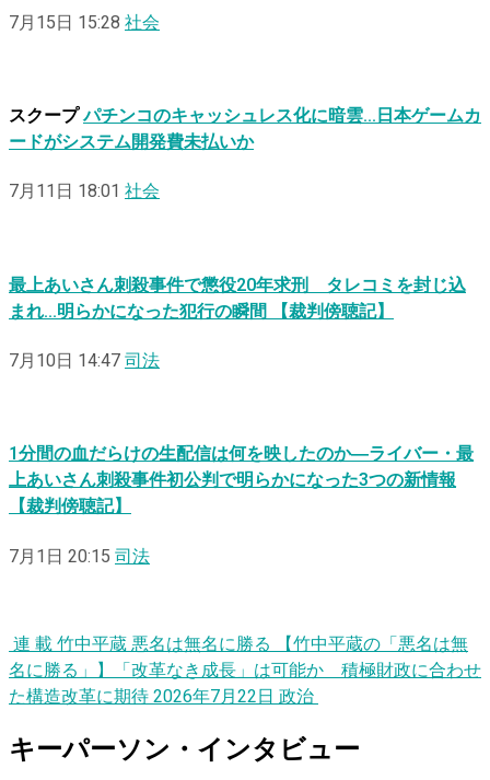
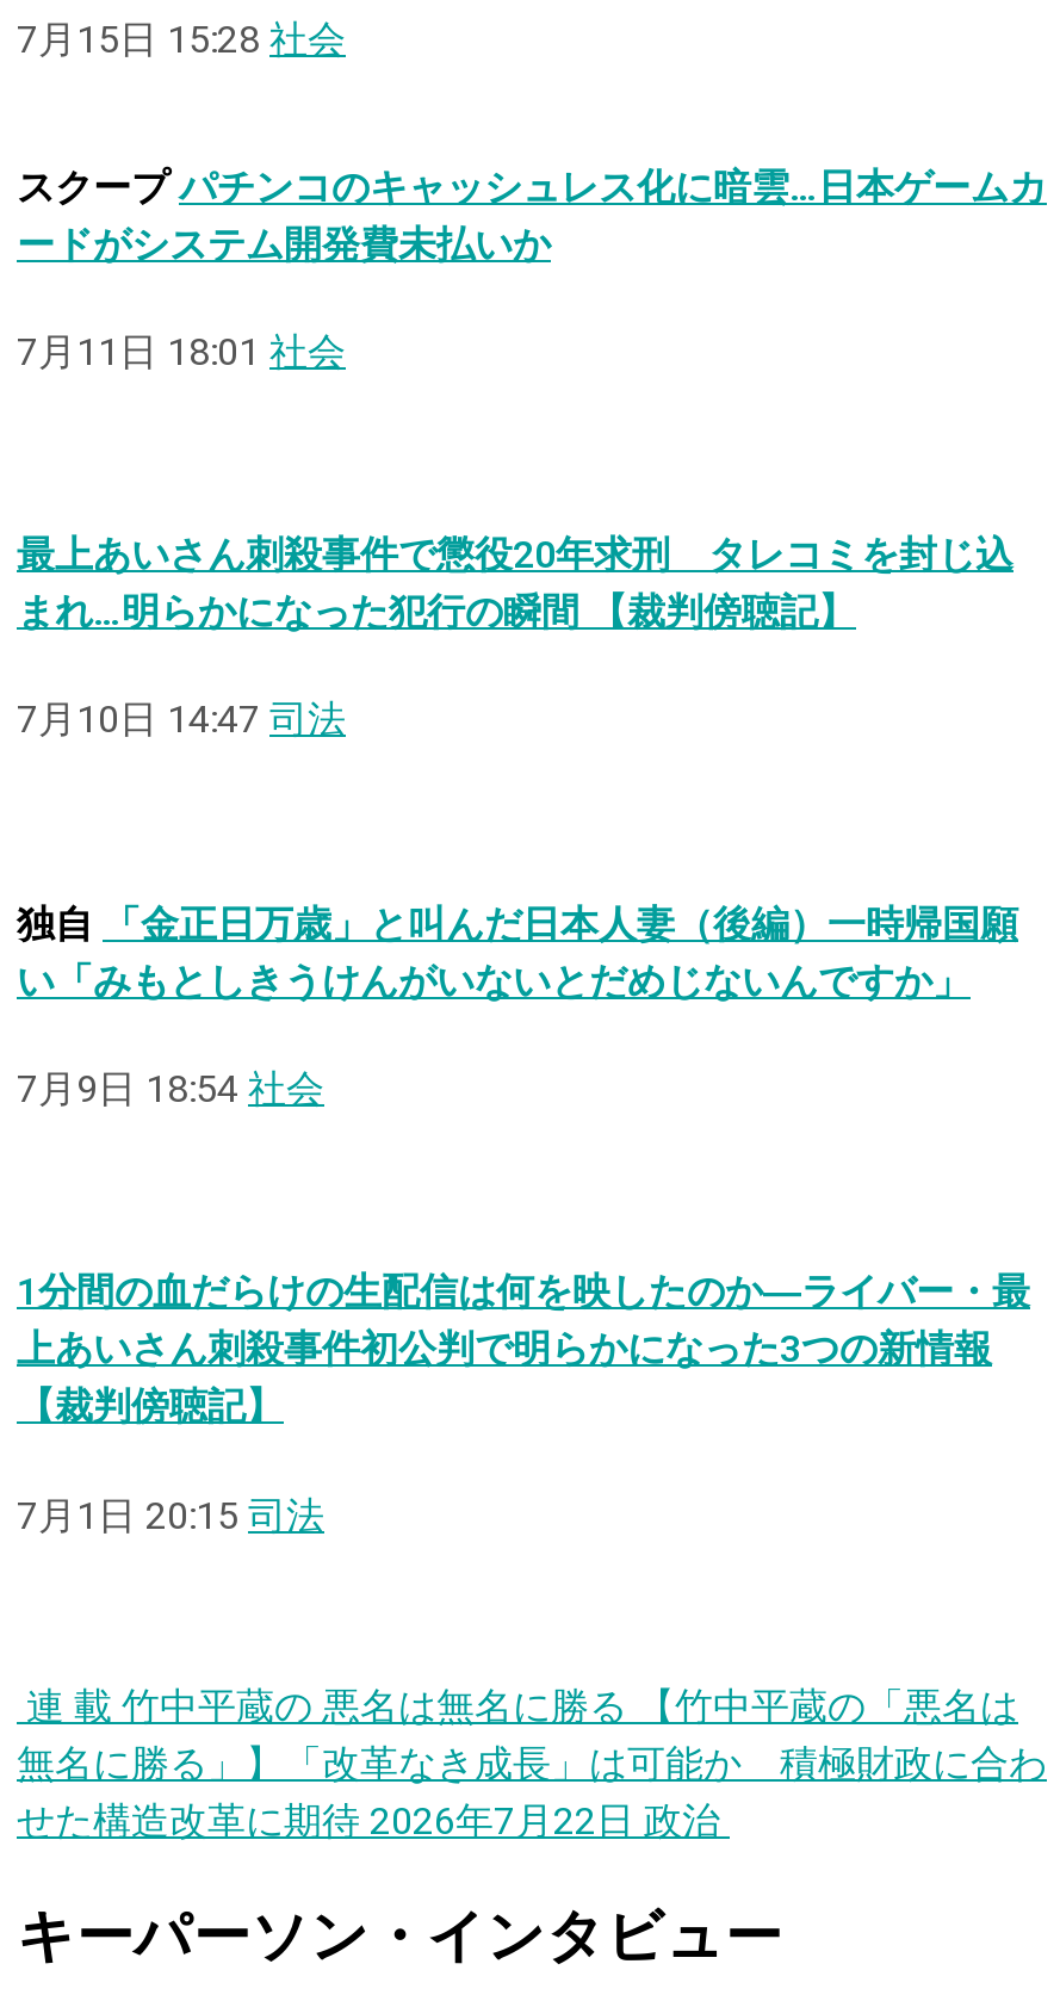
moved up: スクープ パチンコのキャッシュレス化に暗雲…日本ゲームカ | ードがシステム開発費未払いか | 7月11日 18:01 社会 | 最上あいさん刺殺事件で懲役20年求刑 タレコミを封じ込 | まれ…明らかになった犯行の瞬間 【裁判傍聴記】 | 7月10日 14:47 司法

+ 独自 「金正日万歳」と叫んだ日本人妻（後編）一時帰国願
+ い「みもとしきうけんがいないとだめじないんですか」
+ 7月9日 18:54 社会

- 連 載 竹中平蔵 悪名は無名に勝る 【竹中平蔵の「悪名は無
- 名に勝る」】「改革なき成長」は可能か 積極財政に合わせ
- た構造改革に期待 2026年7月22日 政治
+ 連 載 竹中平蔵の 悪名は無名に勝る 【竹中平蔵の「悪名は
+ 無名に勝る」】「改革なき成長」は可能か 積極財政に合わ
+ せた構造改革に期待 2026年7月22日 政治
